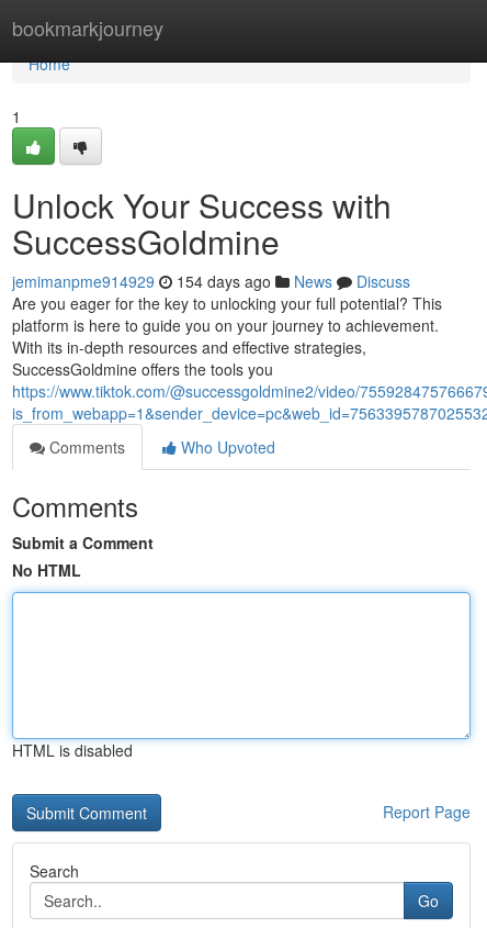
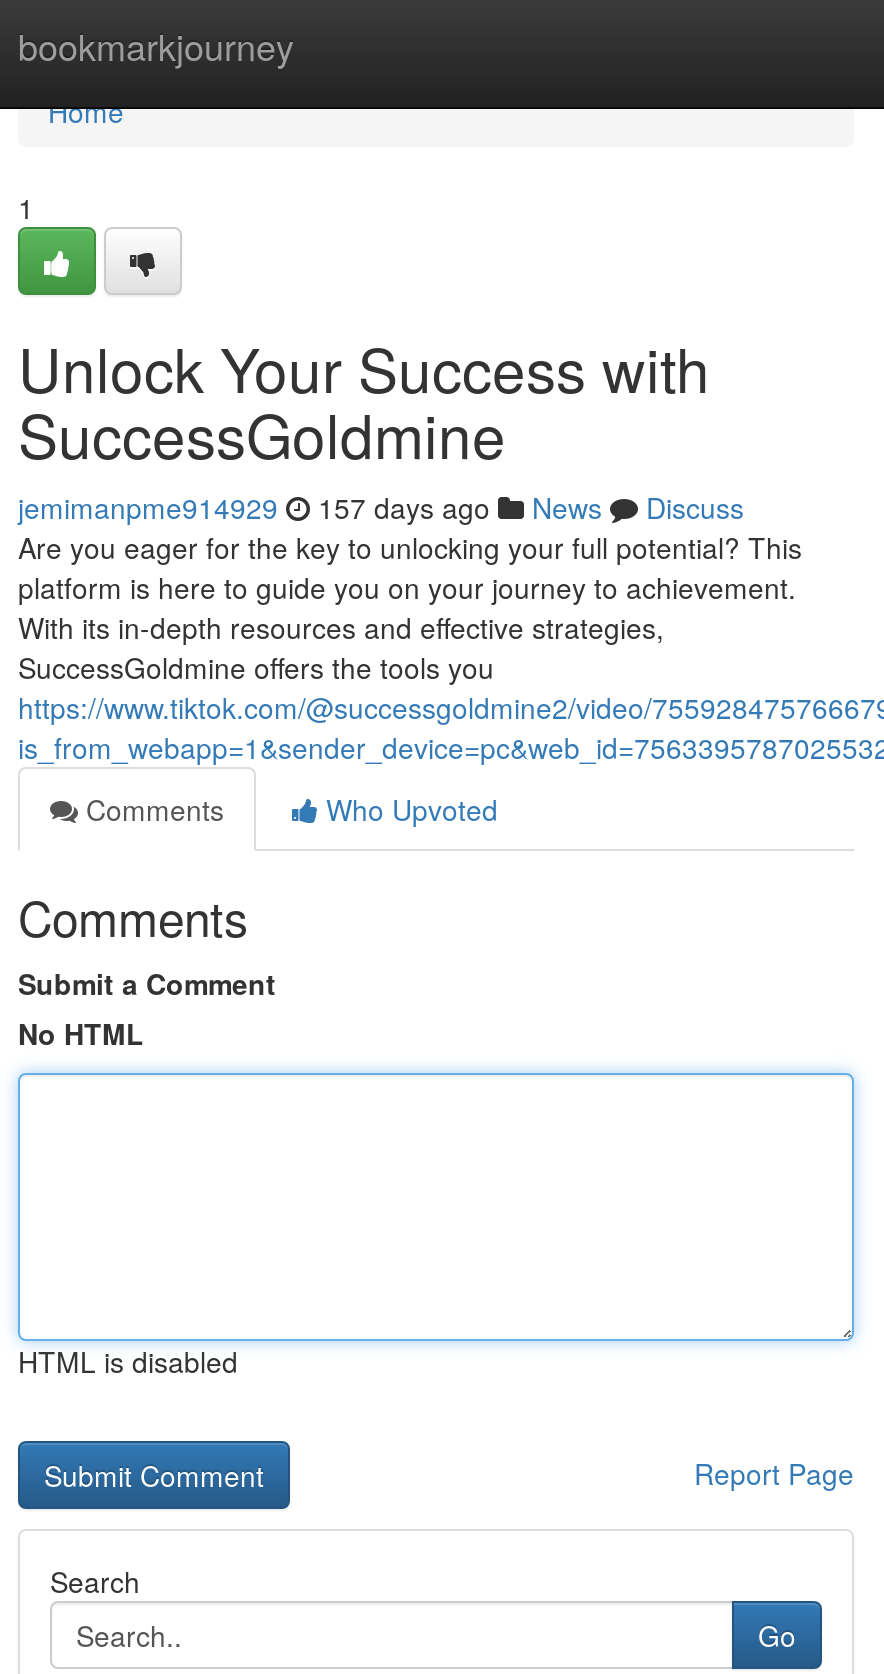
- jemimanpme914929 154 days ago News Discuss
+ jemimanpme914929 157 days ago News Discuss
